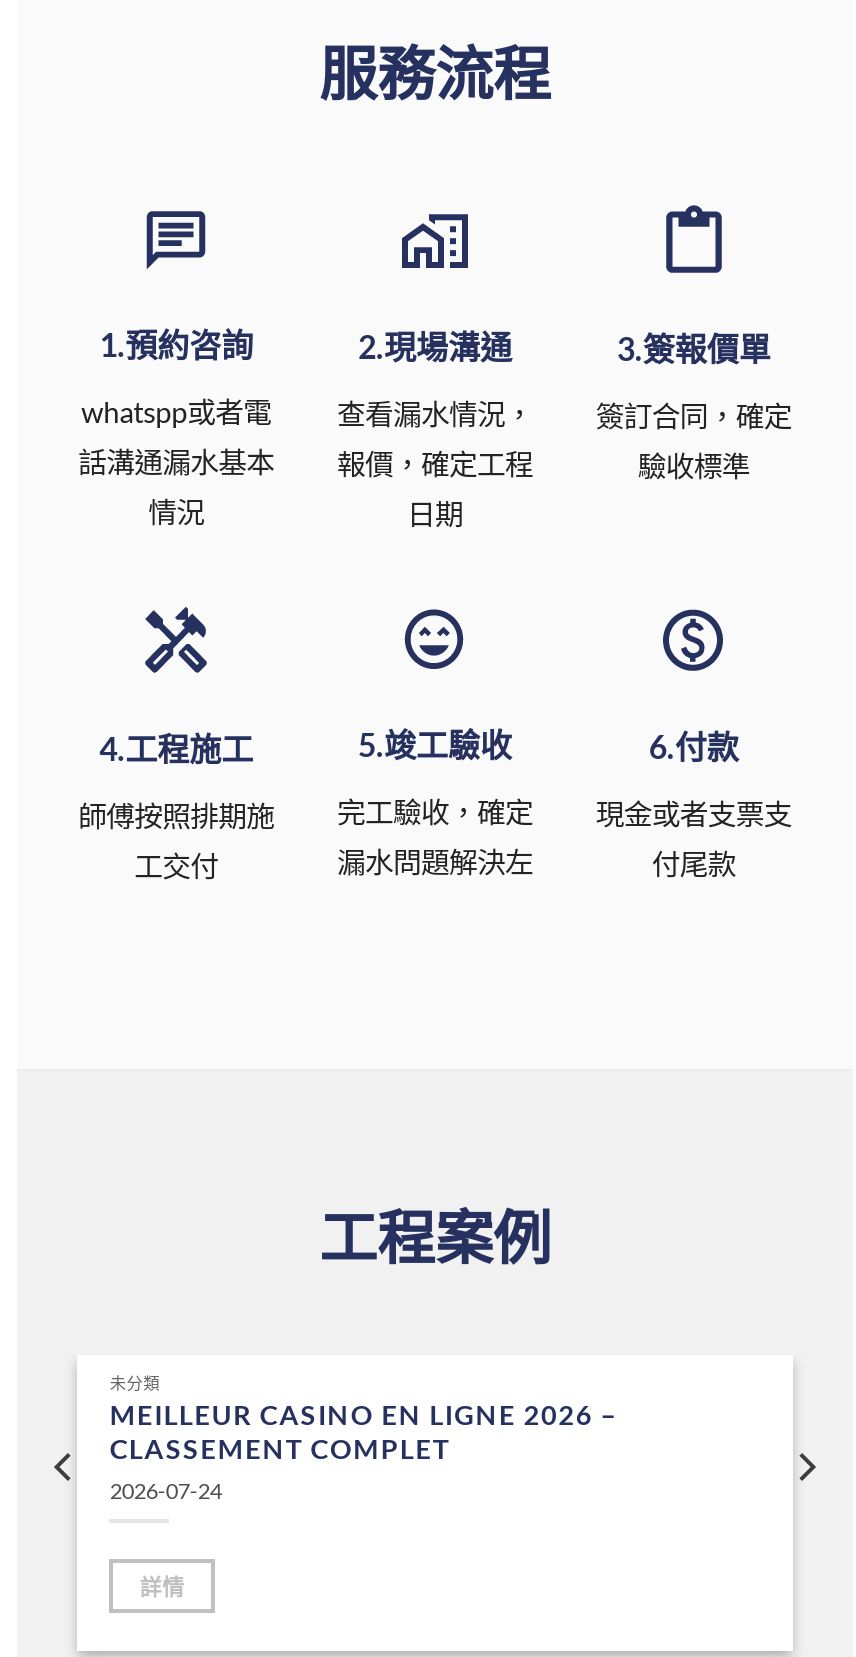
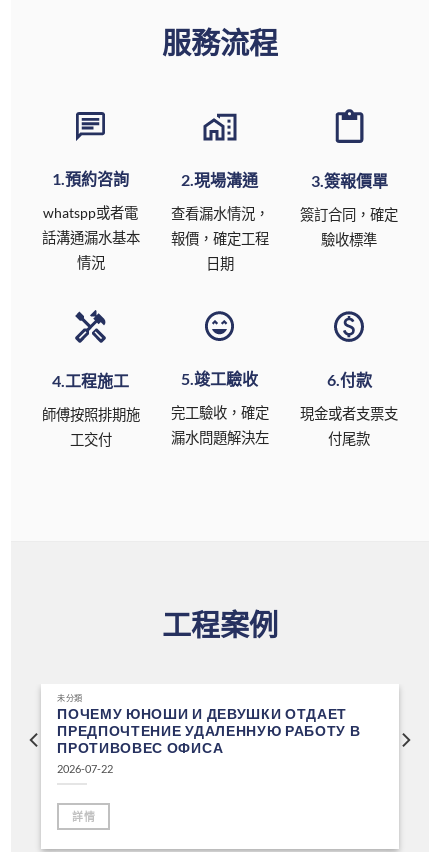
- MEILLEUR CASINO EN LIGNE 2026 –
- CLASSEMENT COMPLET
- 2026-07-24
+ ПОЧЕМУ ЮНОШИ И ДЕВУШКИ ОТДАЕТ
+ ПРЕДПОЧТЕНИЕ УДАЛЕННУЮ РАБОТУ В
+ ПРОТИВОВЕС ОФИСА
+ 2026-07-22
